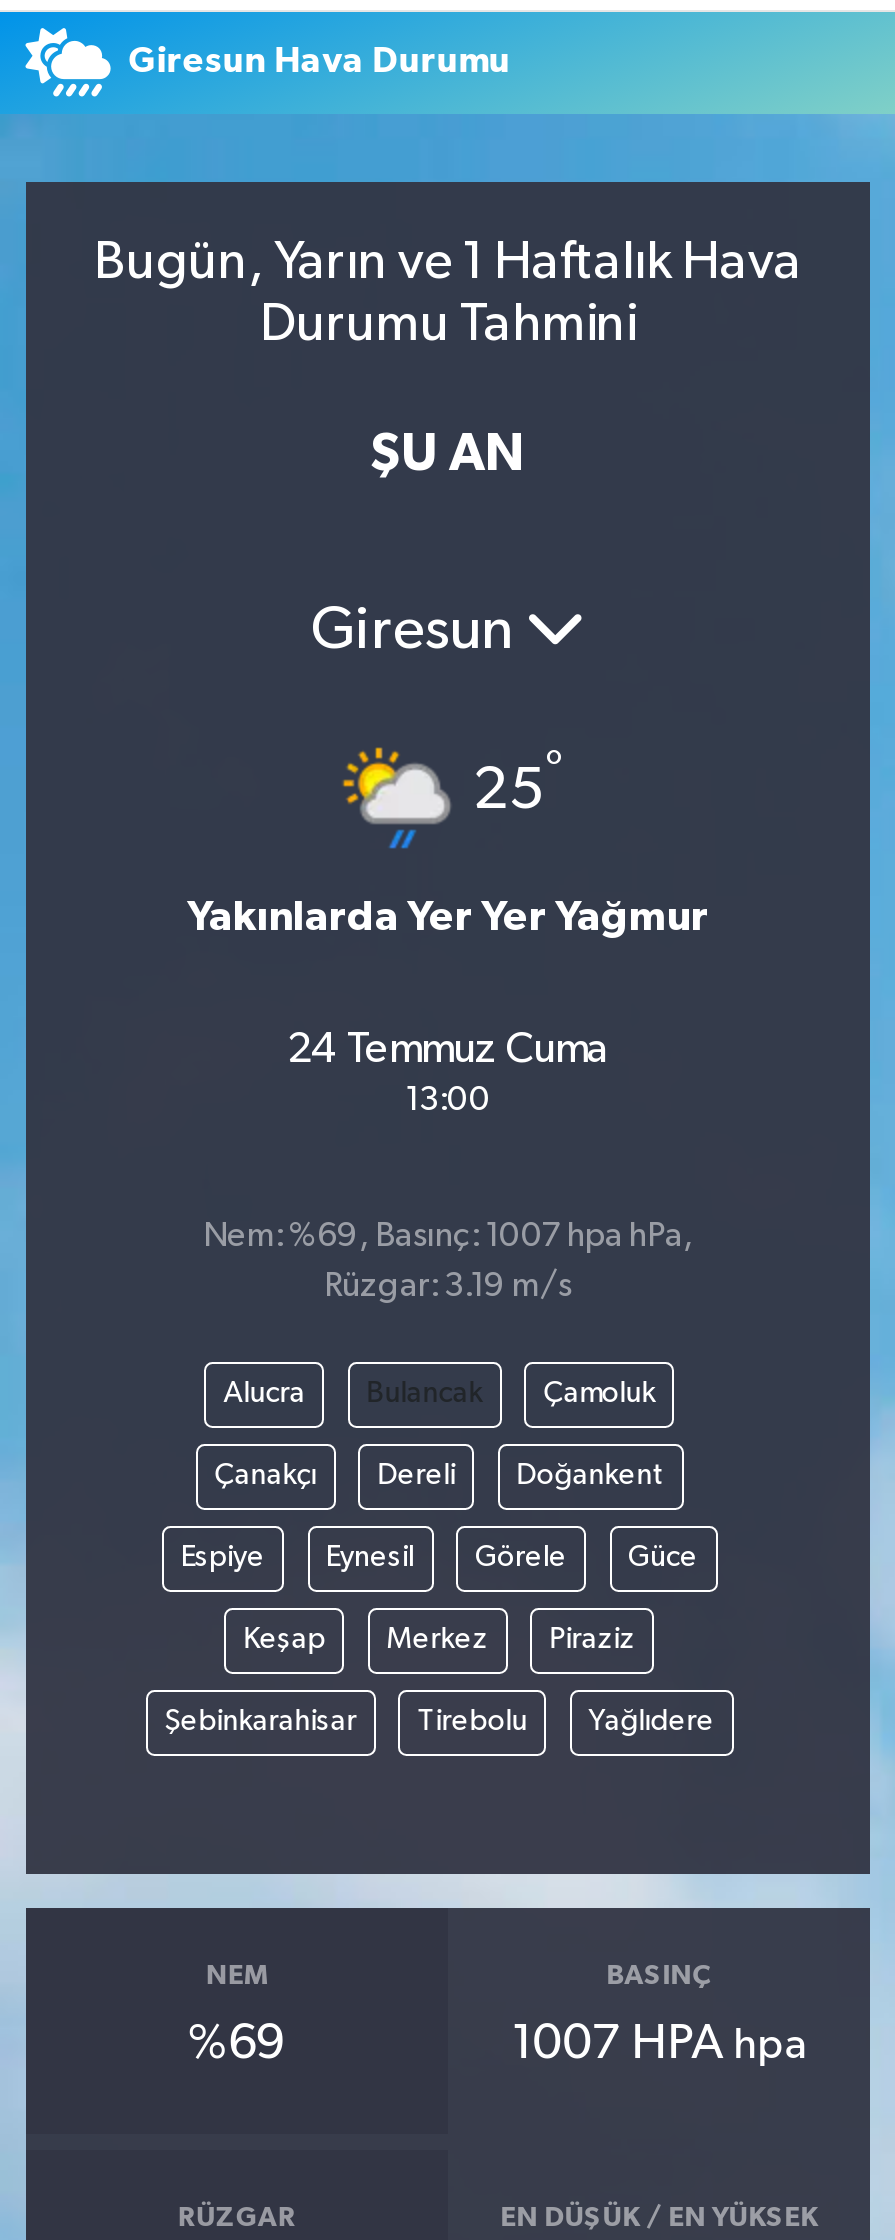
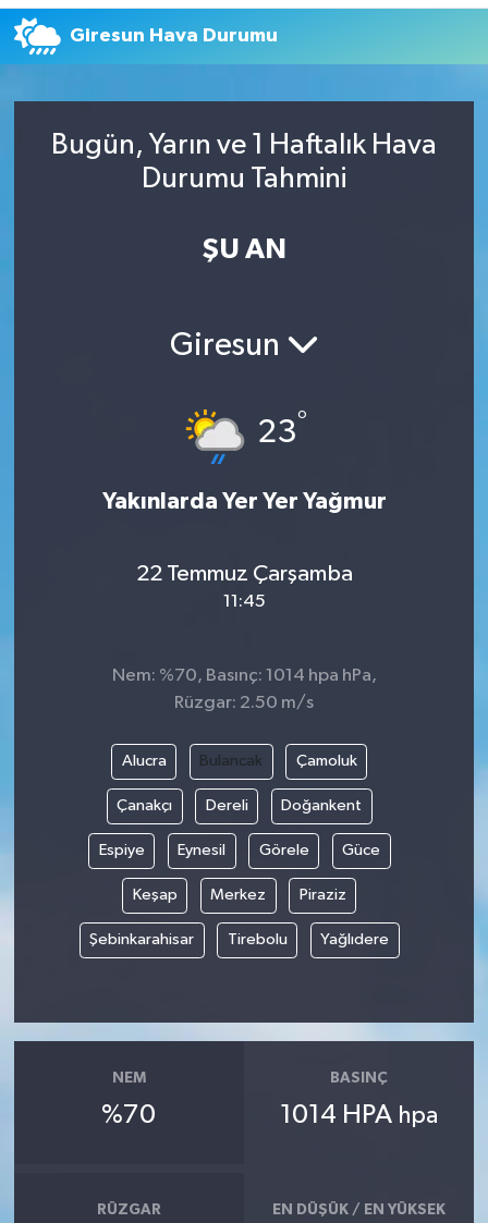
- 25°
+ 23°

- 24 Temmuz Cuma
+ 22 Temmuz Çarşamba

- 13:00
+ 11:45

- Nem: %69, Basınç: 1007 hpa hPa,
+ Nem: %70, Basınç: 1014 hpa hPa,

- Rüzgar: 3.19 m/s
+ Rüzgar: 2.50 m/s

- %69
+ %70

- 1007 HPA hpa
+ 1014 HPA hpa
